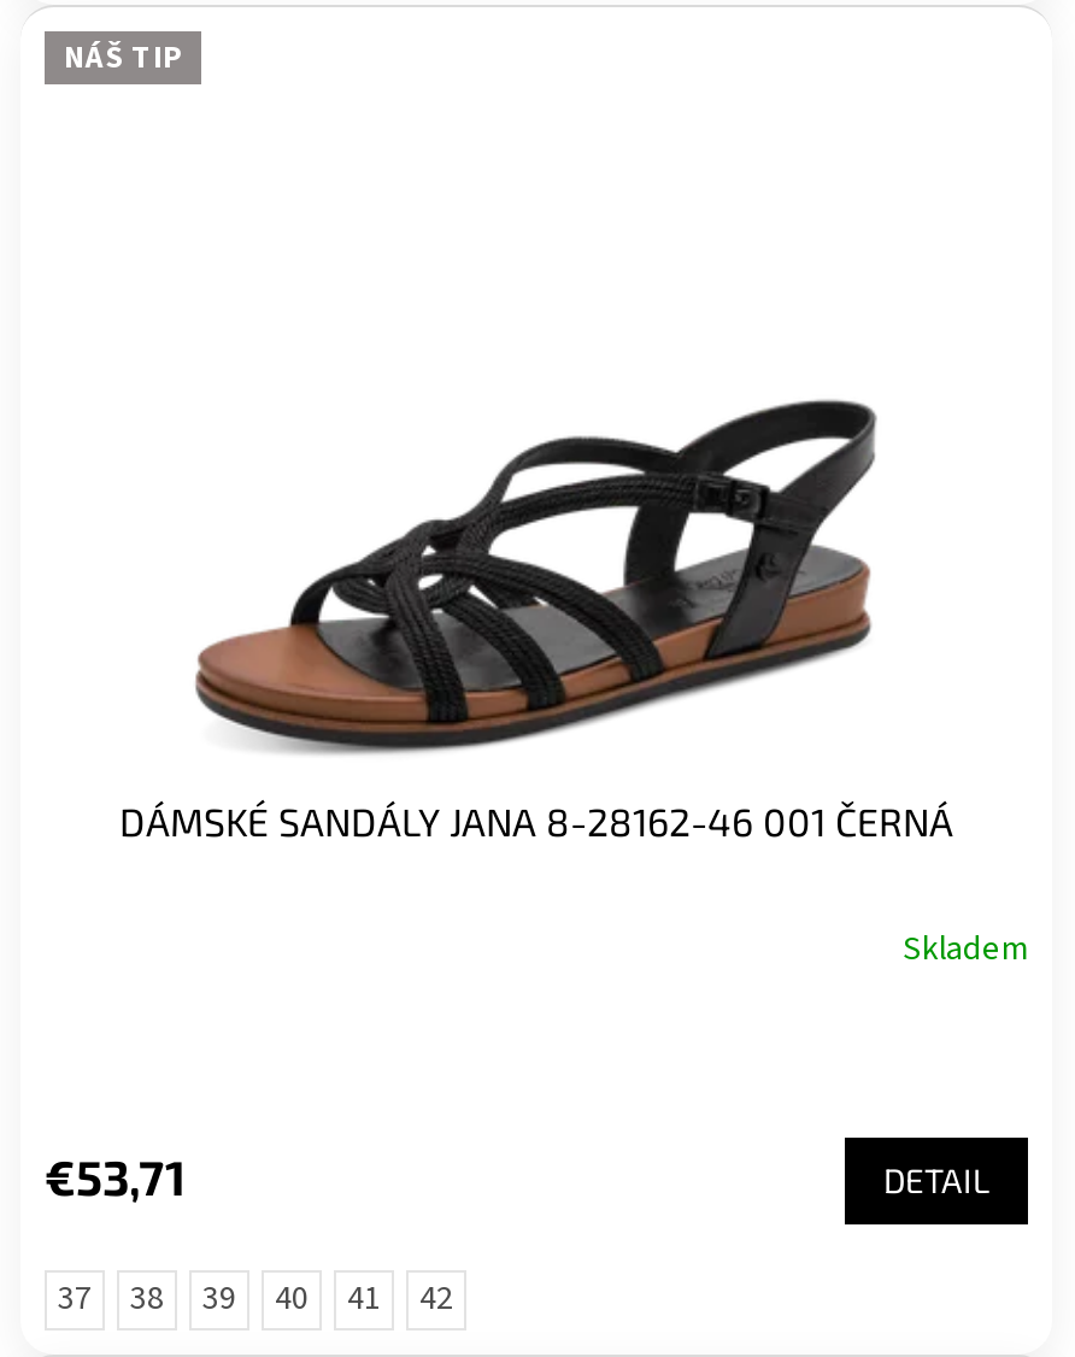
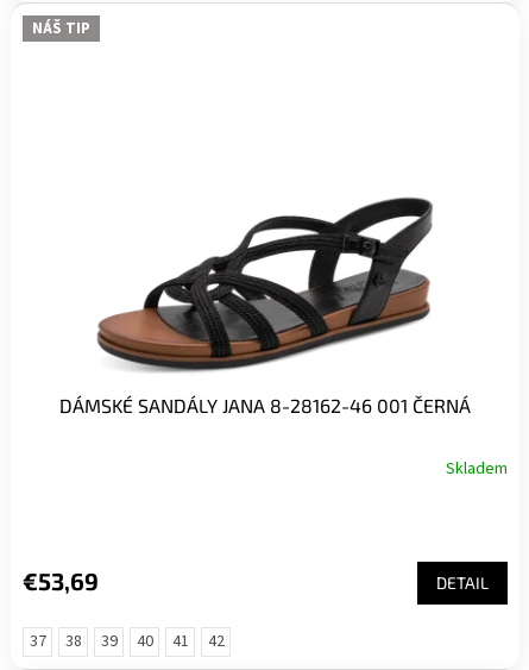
- €53,71
+ €53,69
